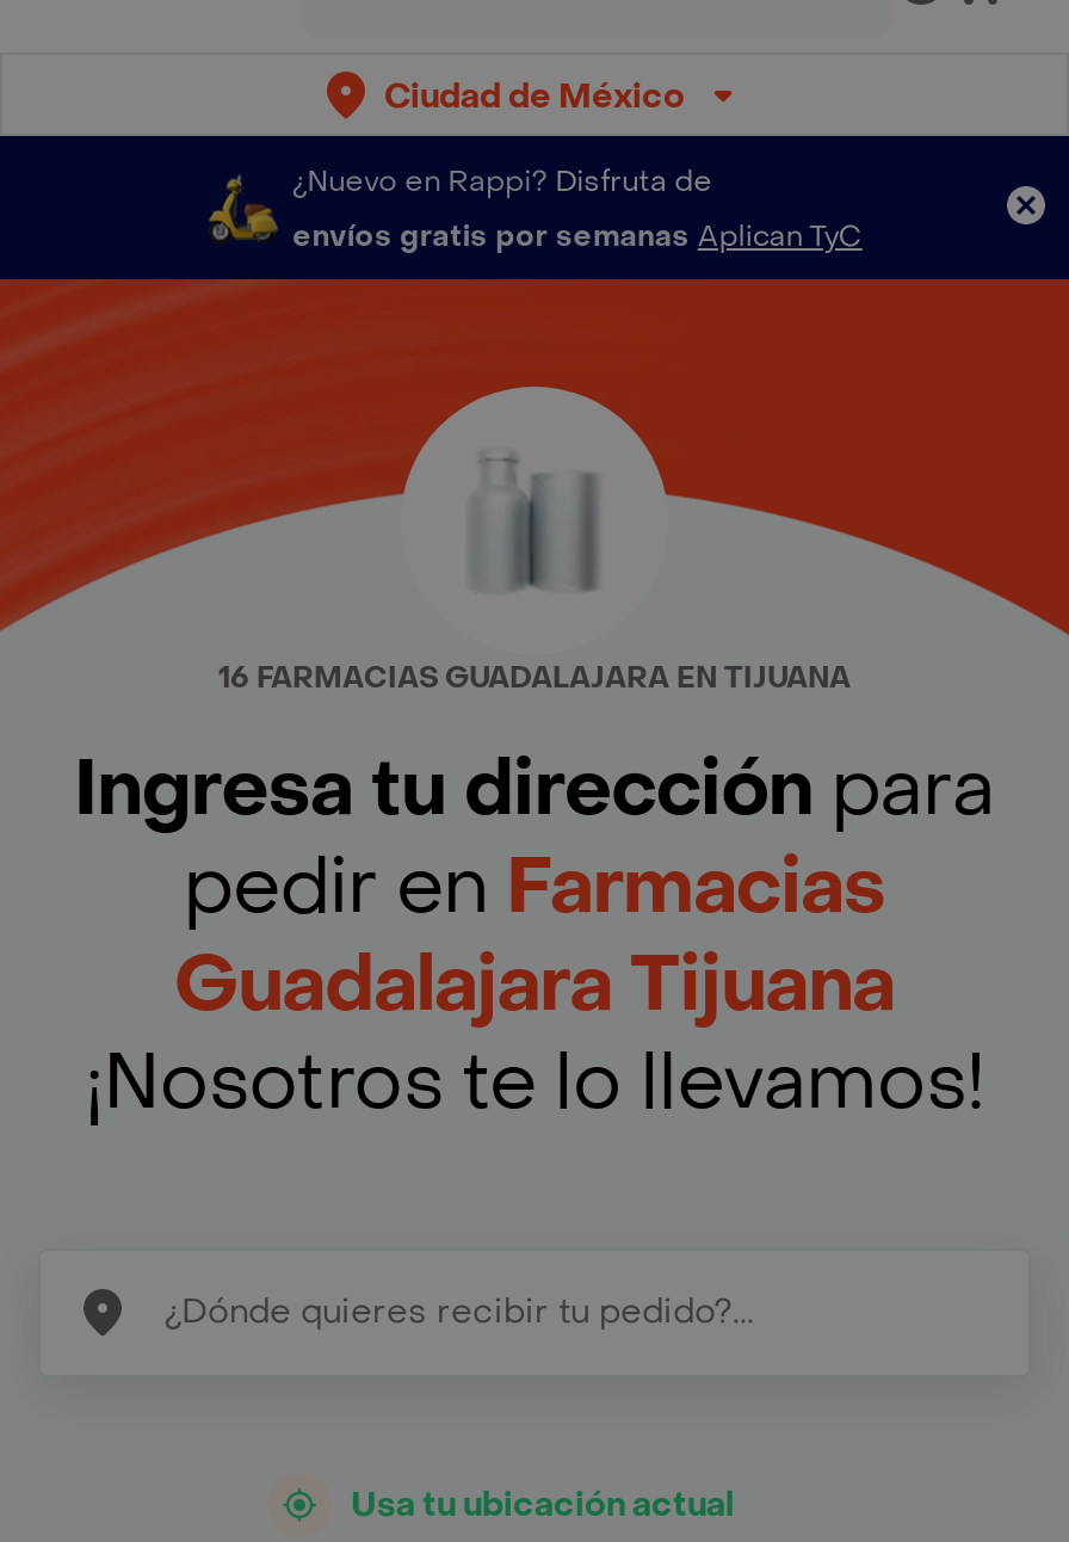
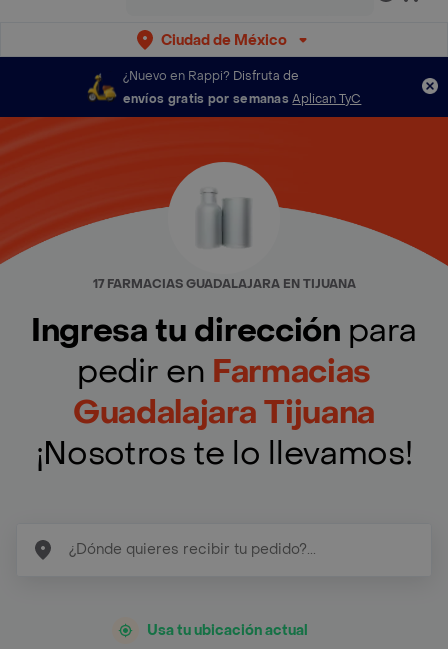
- 16 FARMACIAS GUADALAJARA EN TIJUANA
+ 17 FARMACIAS GUADALAJARA EN TIJUANA
